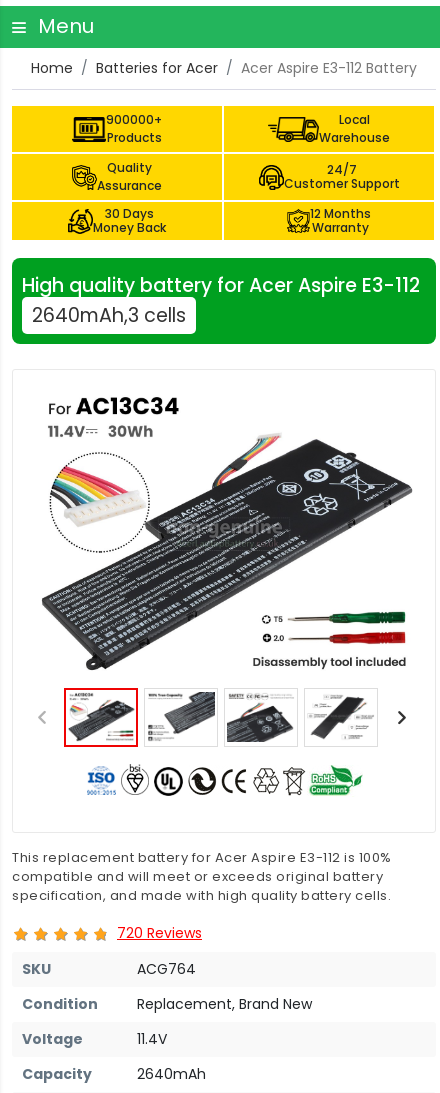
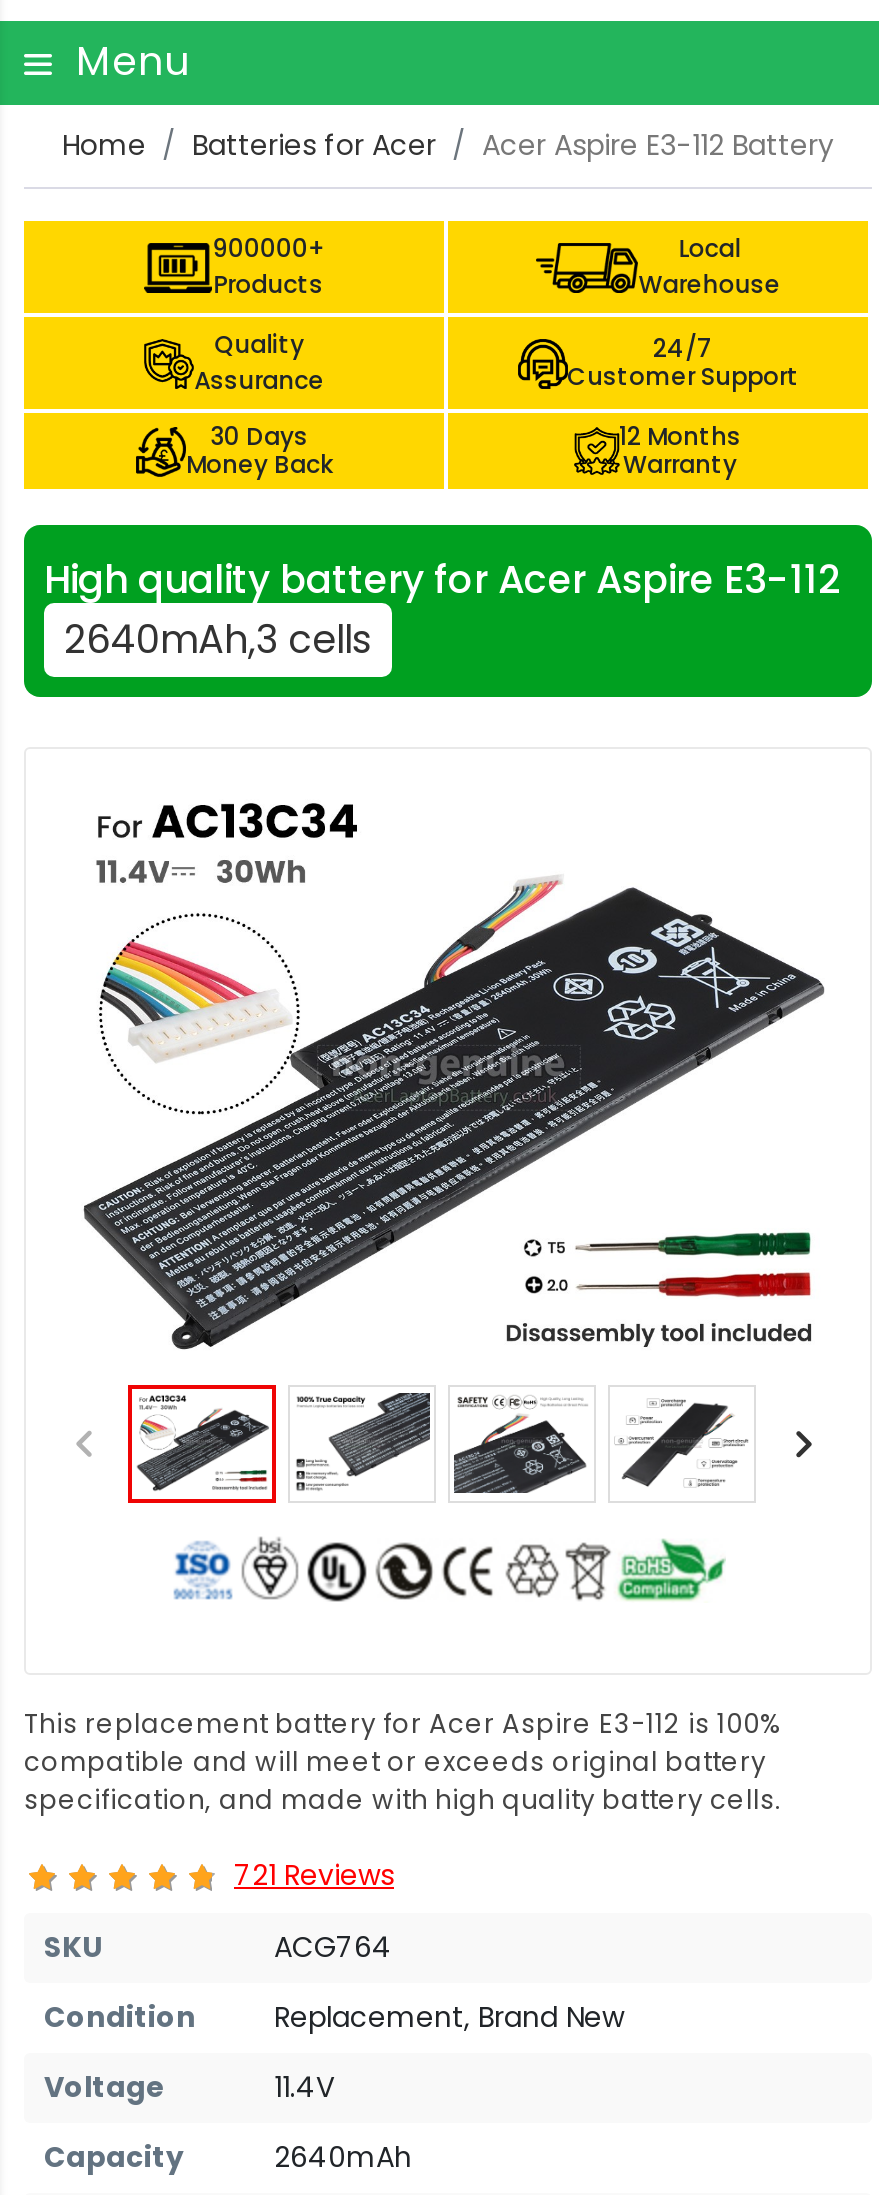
- 720 Reviews
+ 721 Reviews
